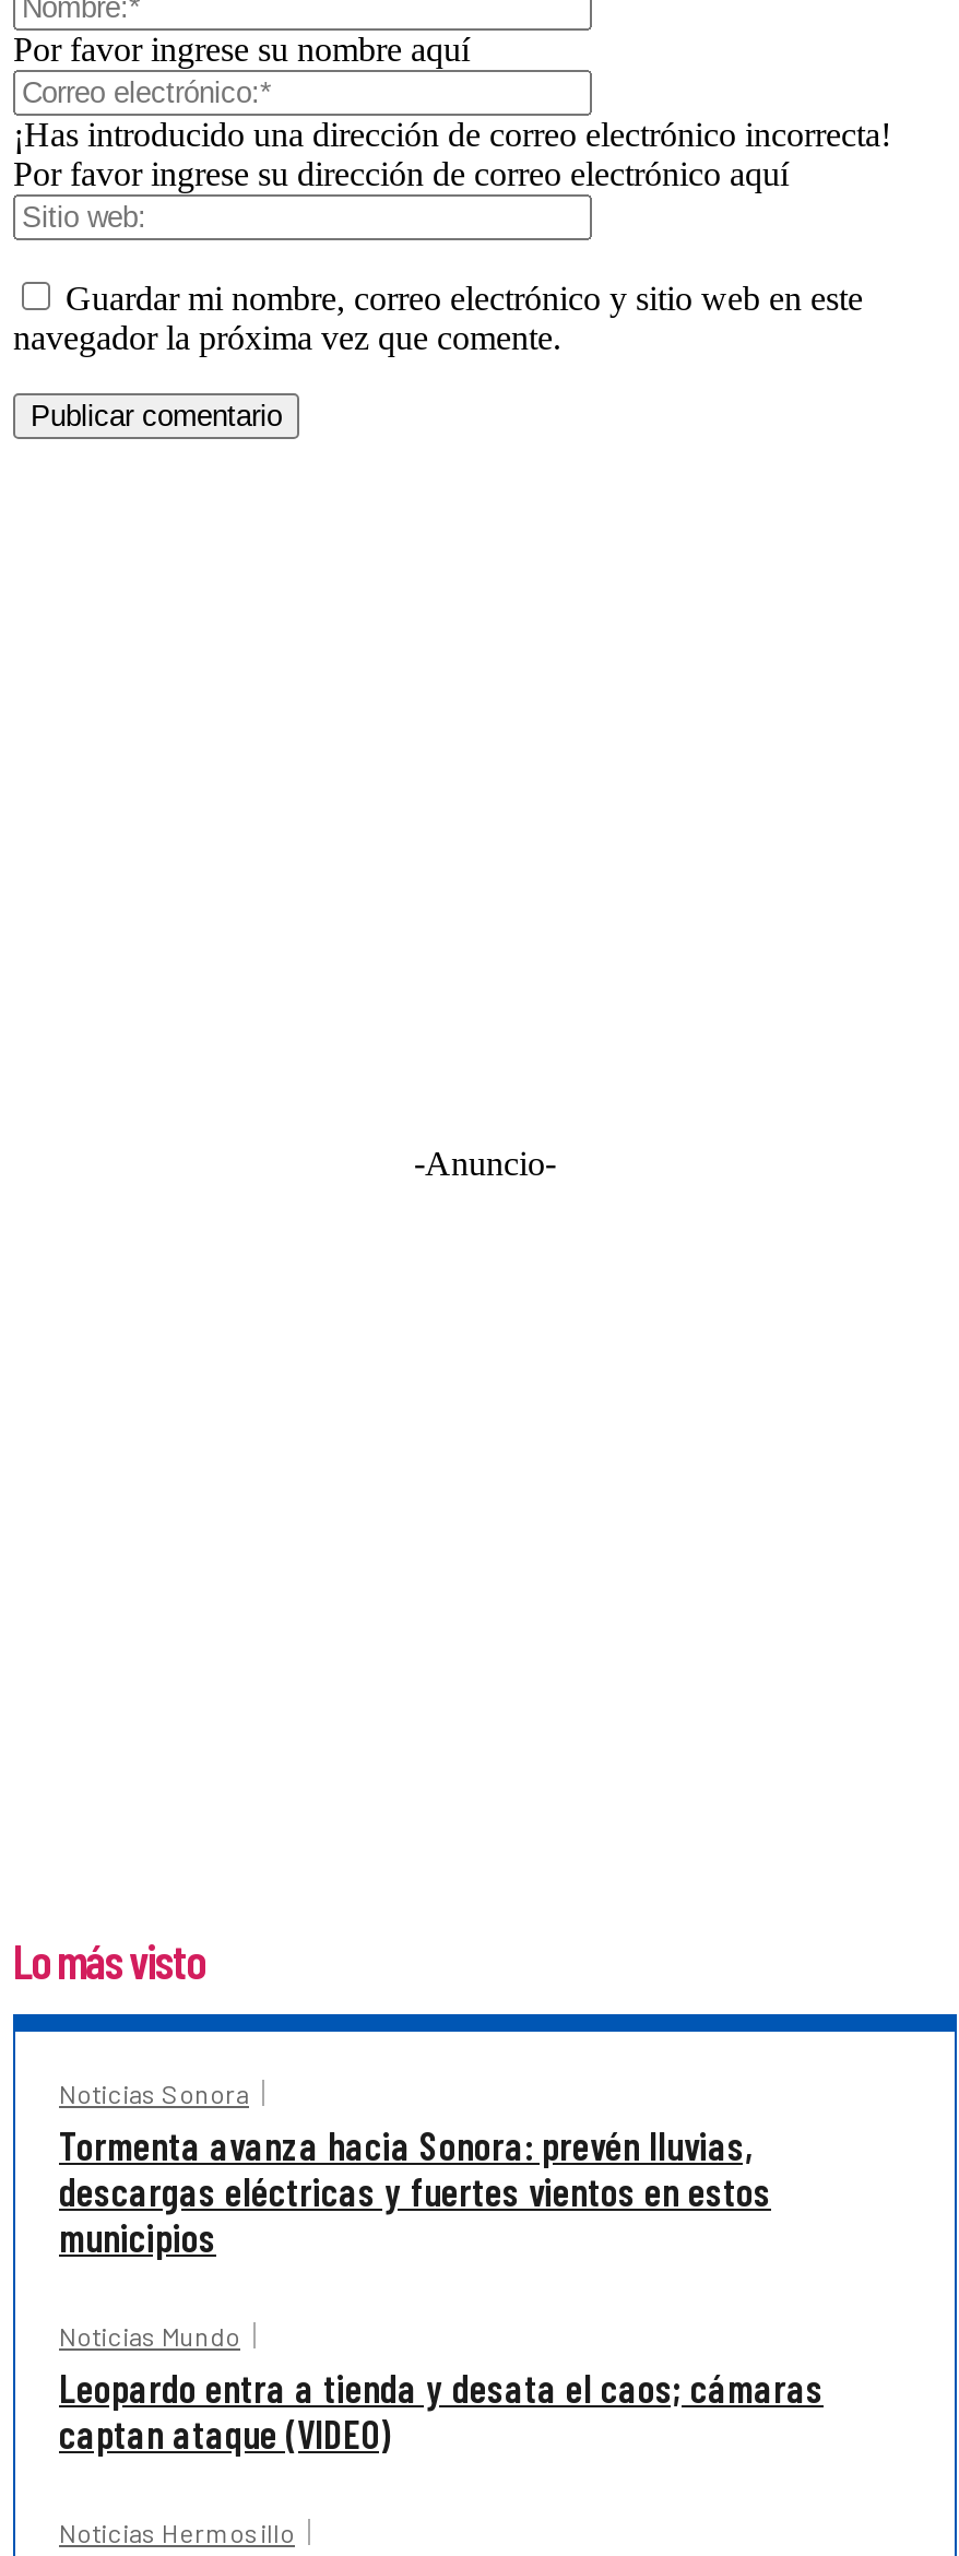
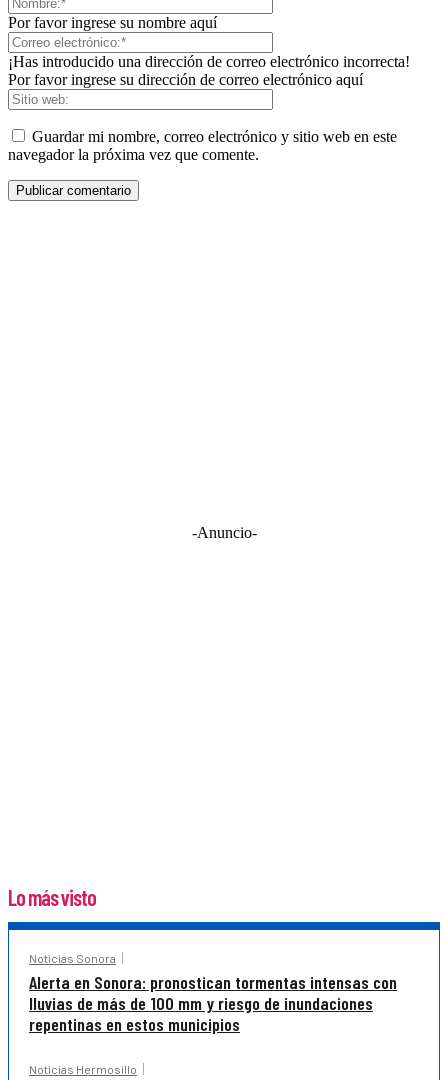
- Tormenta avanza hacia Sonora: prevén lluvias,
- descargas eléctricas y fuertes vientos en estos
- municipios
- Noticias Mundo
- Leopardo entra a tienda y desata el caos; cámaras
- captan ataque (VIDEO)
+ Alerta en Sonora: pronostican tormentas intensas con
+ lluvias de más de 100 mm y riesgo de inundaciones
+ repentinas en estos municipios
